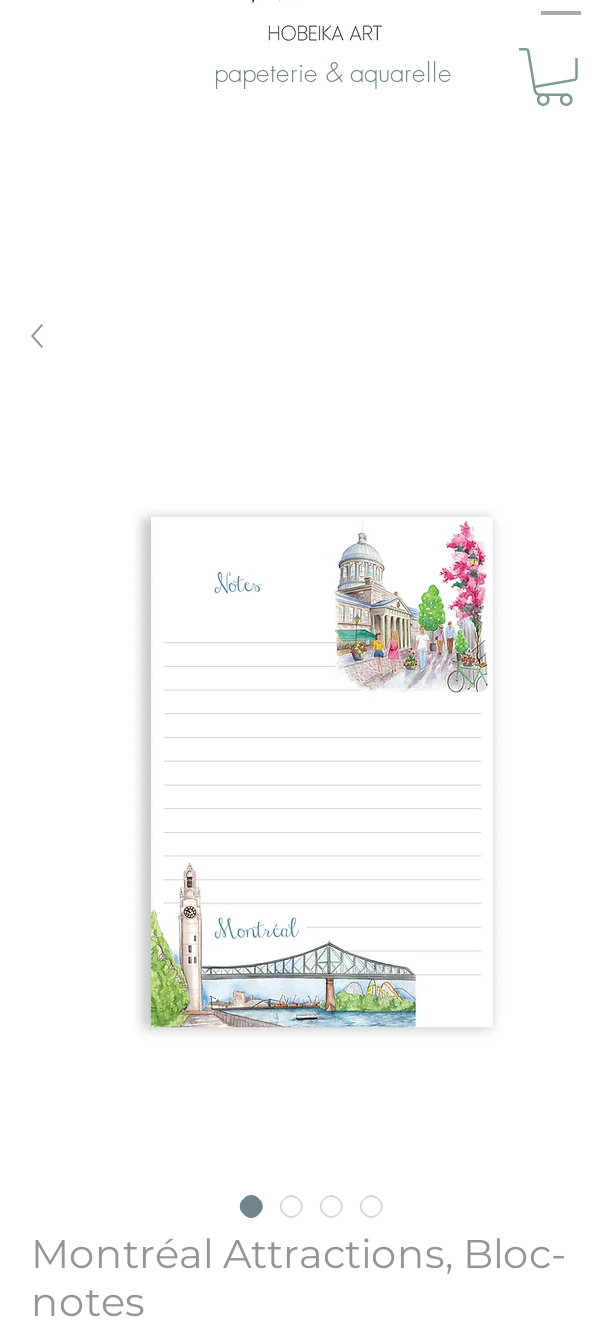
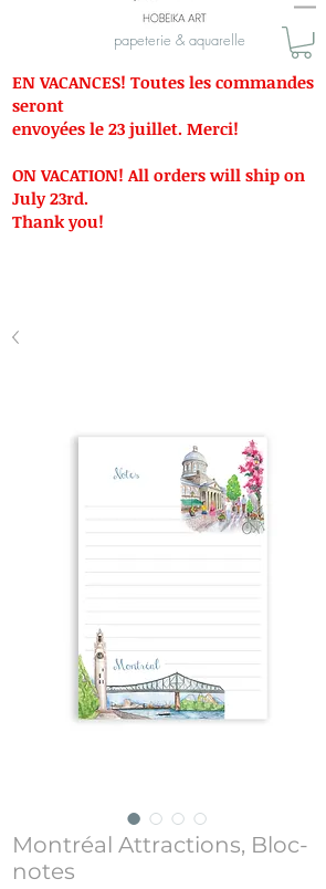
+ EN VACANCES! Toutes les commandes
+ seront
+ envoyées le 23 juillet. Merci!
+ ON VACATION! All orders will ship on
+ July 23rd.
+ Thank you!
